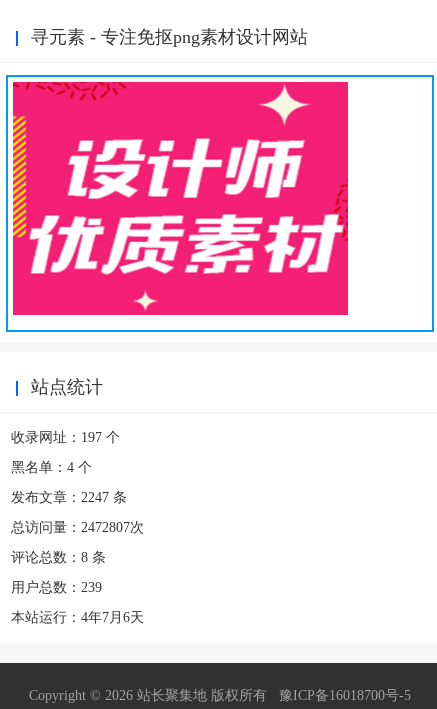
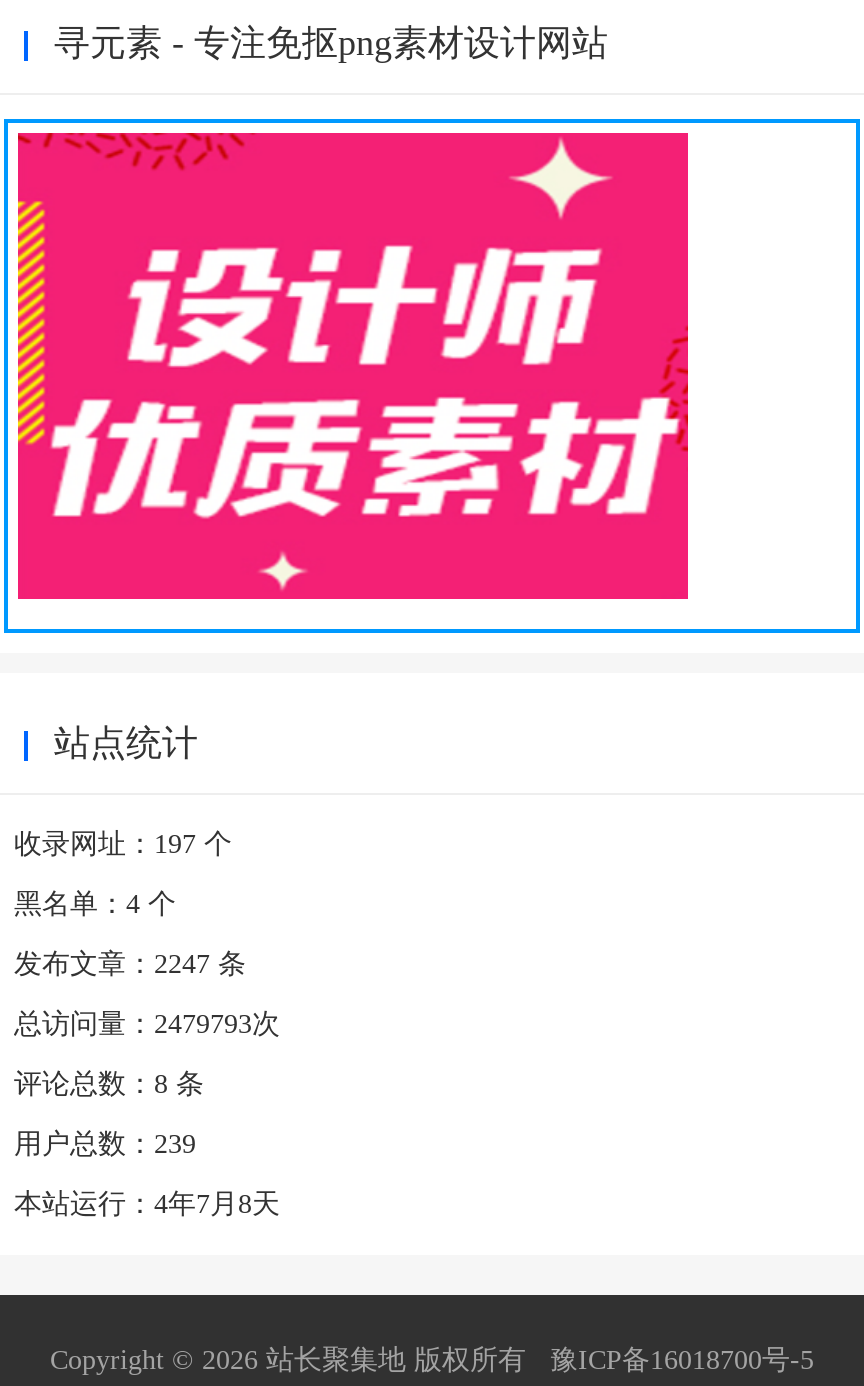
- 总访问量：2472807次
+ 总访问量：2479793次

- 本站运行：4年7月6天
+ 本站运行：4年7月8天
